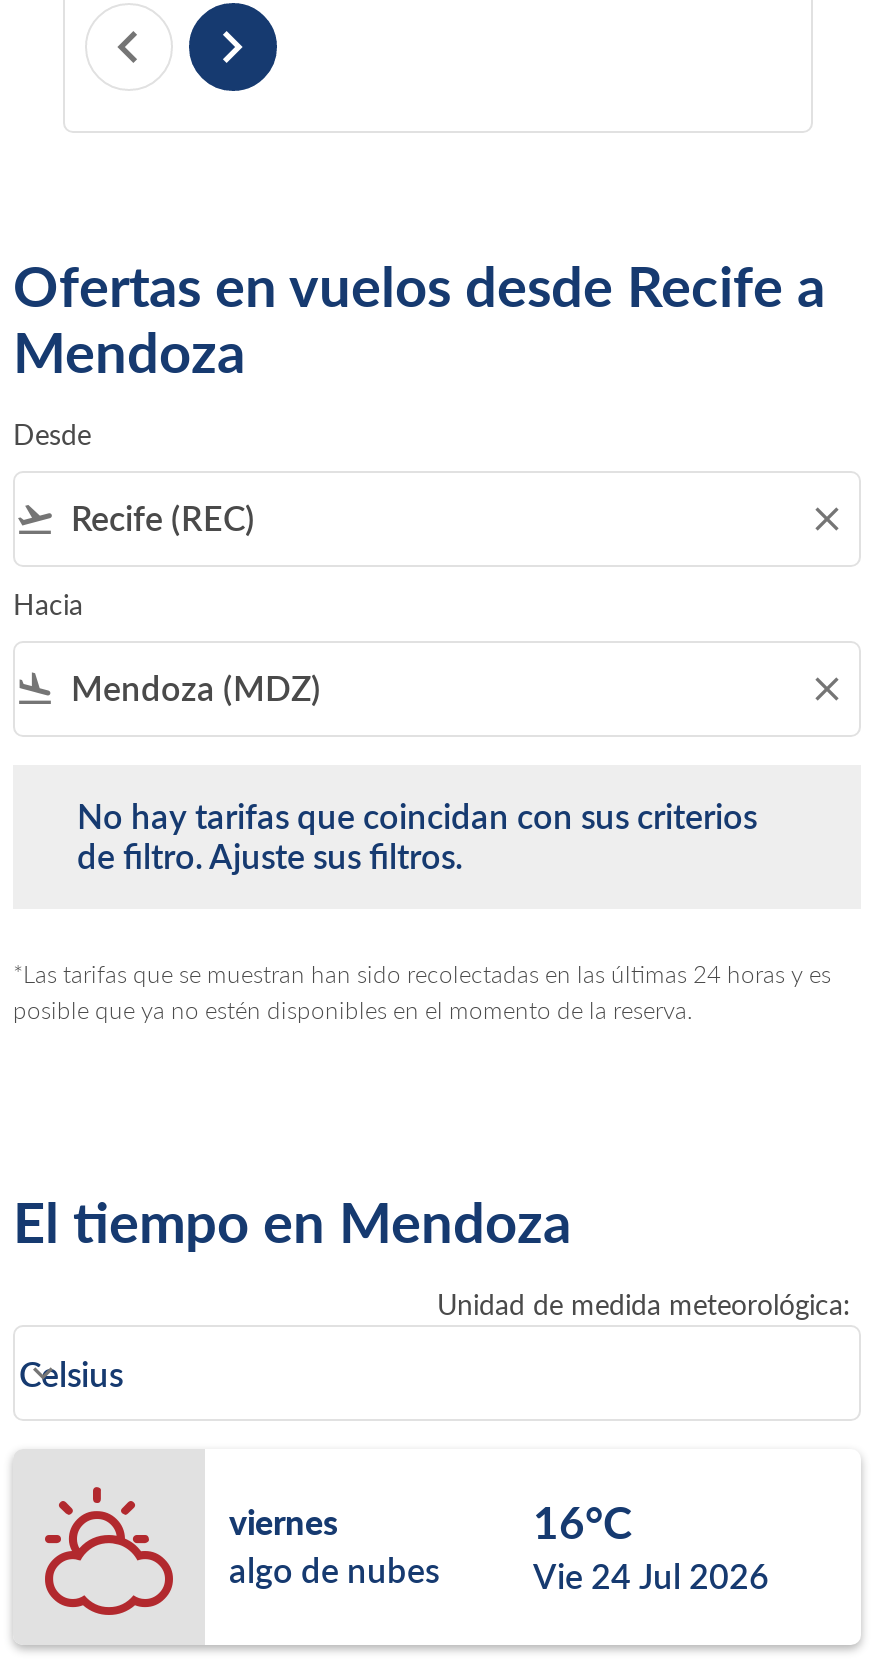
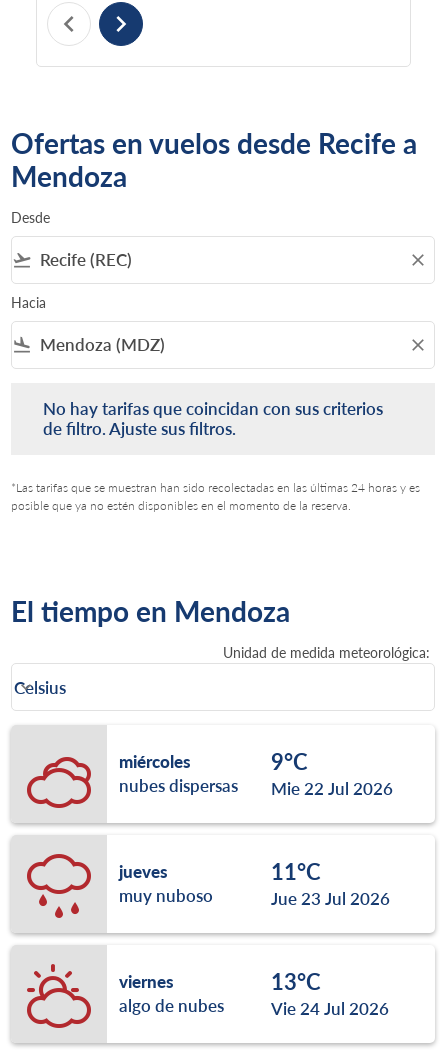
+ [image]
+ jueves
+ muy nuboso

+ [image]
+ miércoles
+ nubes dispersas

+ 9°C
+ Mie 22 Jul 2026

+ 11°C
+ Jue 23 Jul 2026

- 16°C
+ 13°C
